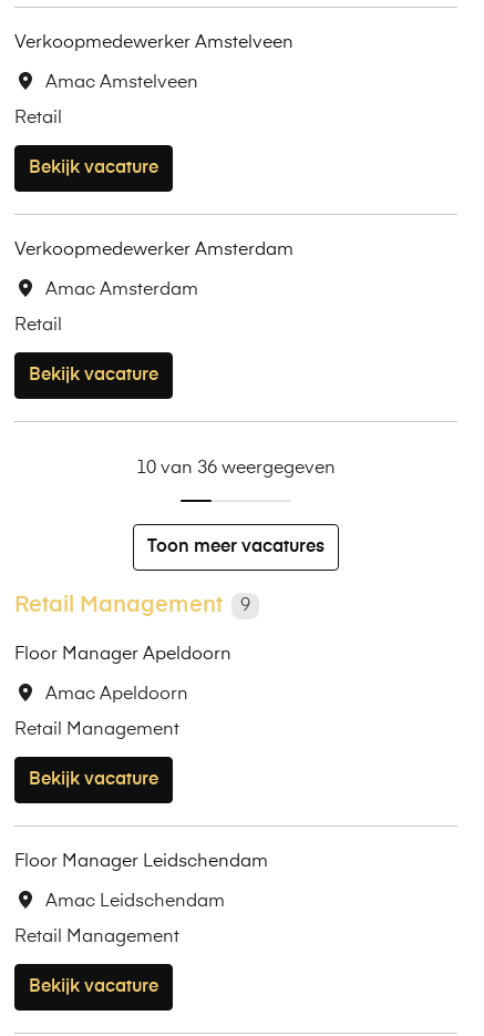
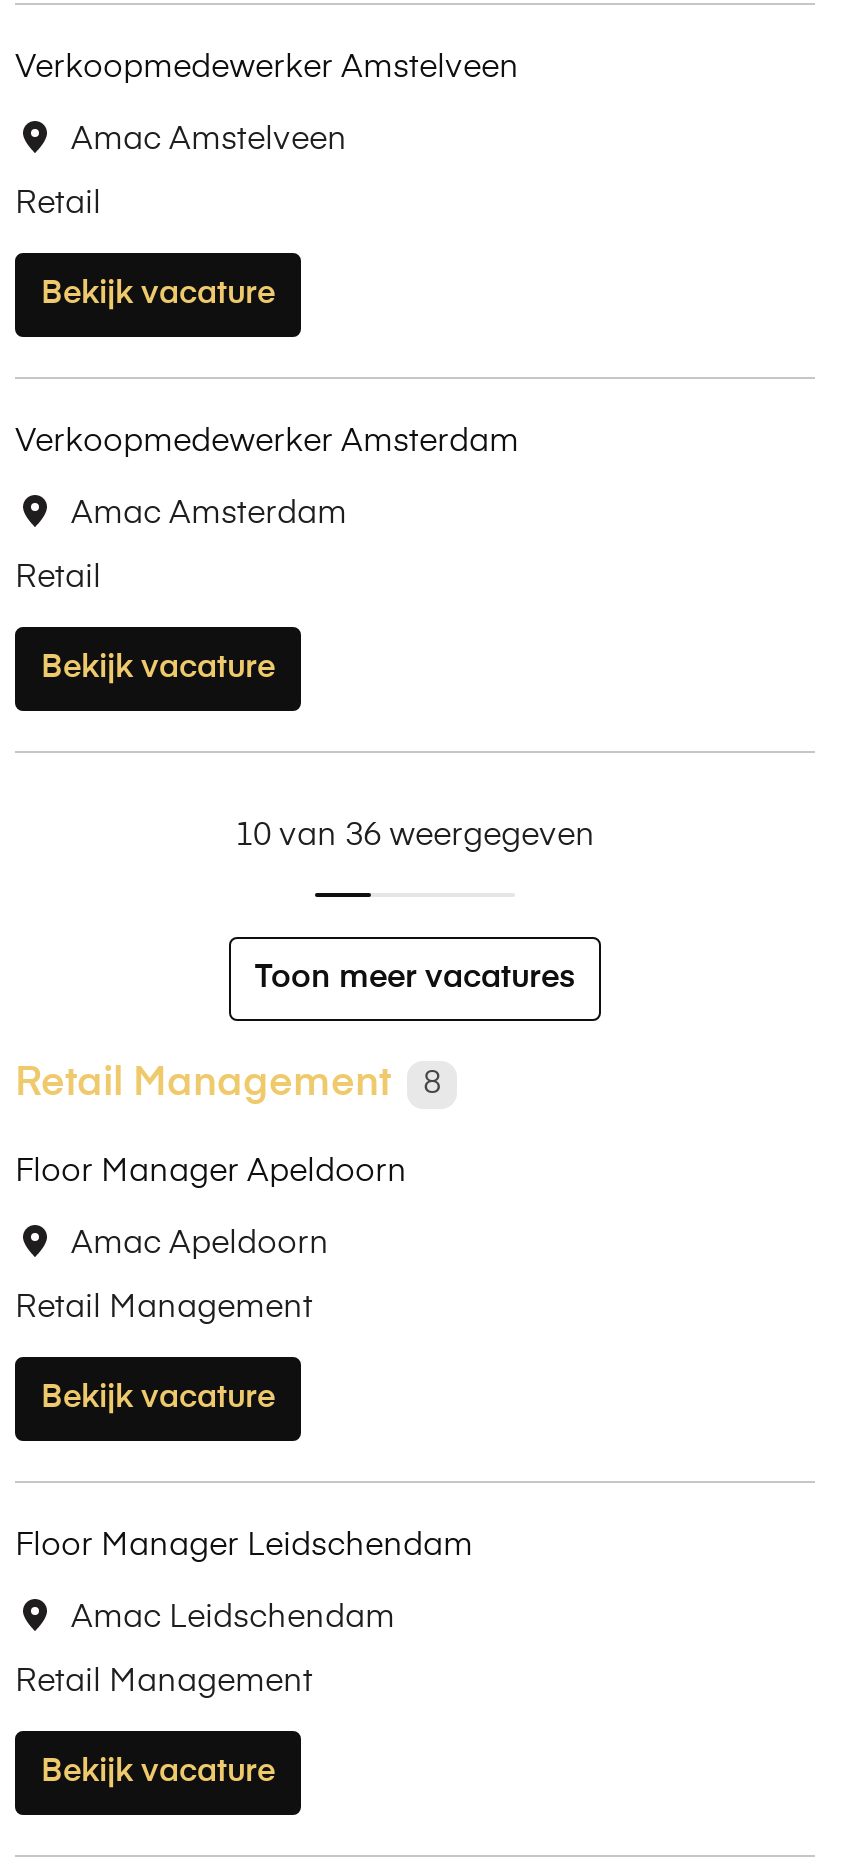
- Retail Management 9
+ Retail Management 8
